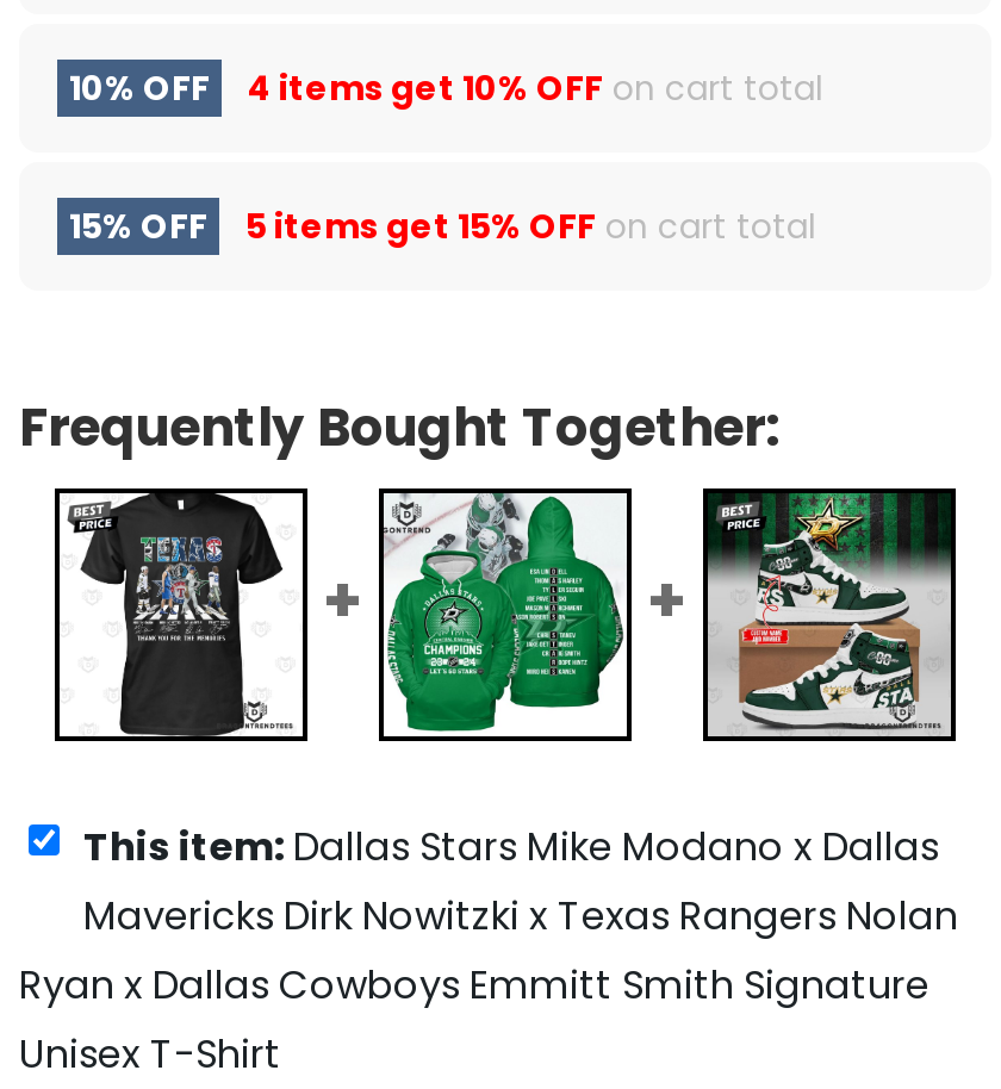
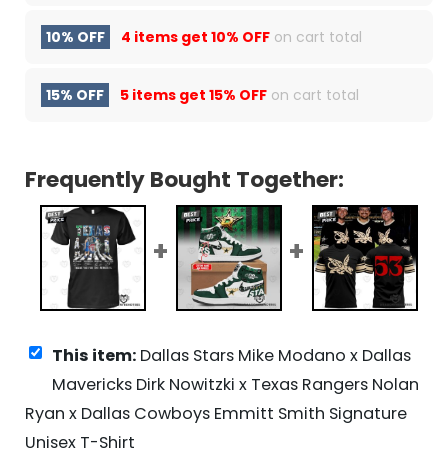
- [image]
+ [image]

- [image]
+ [image]
